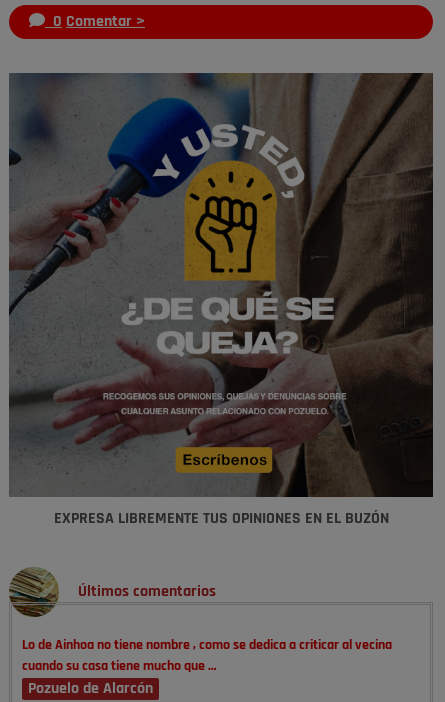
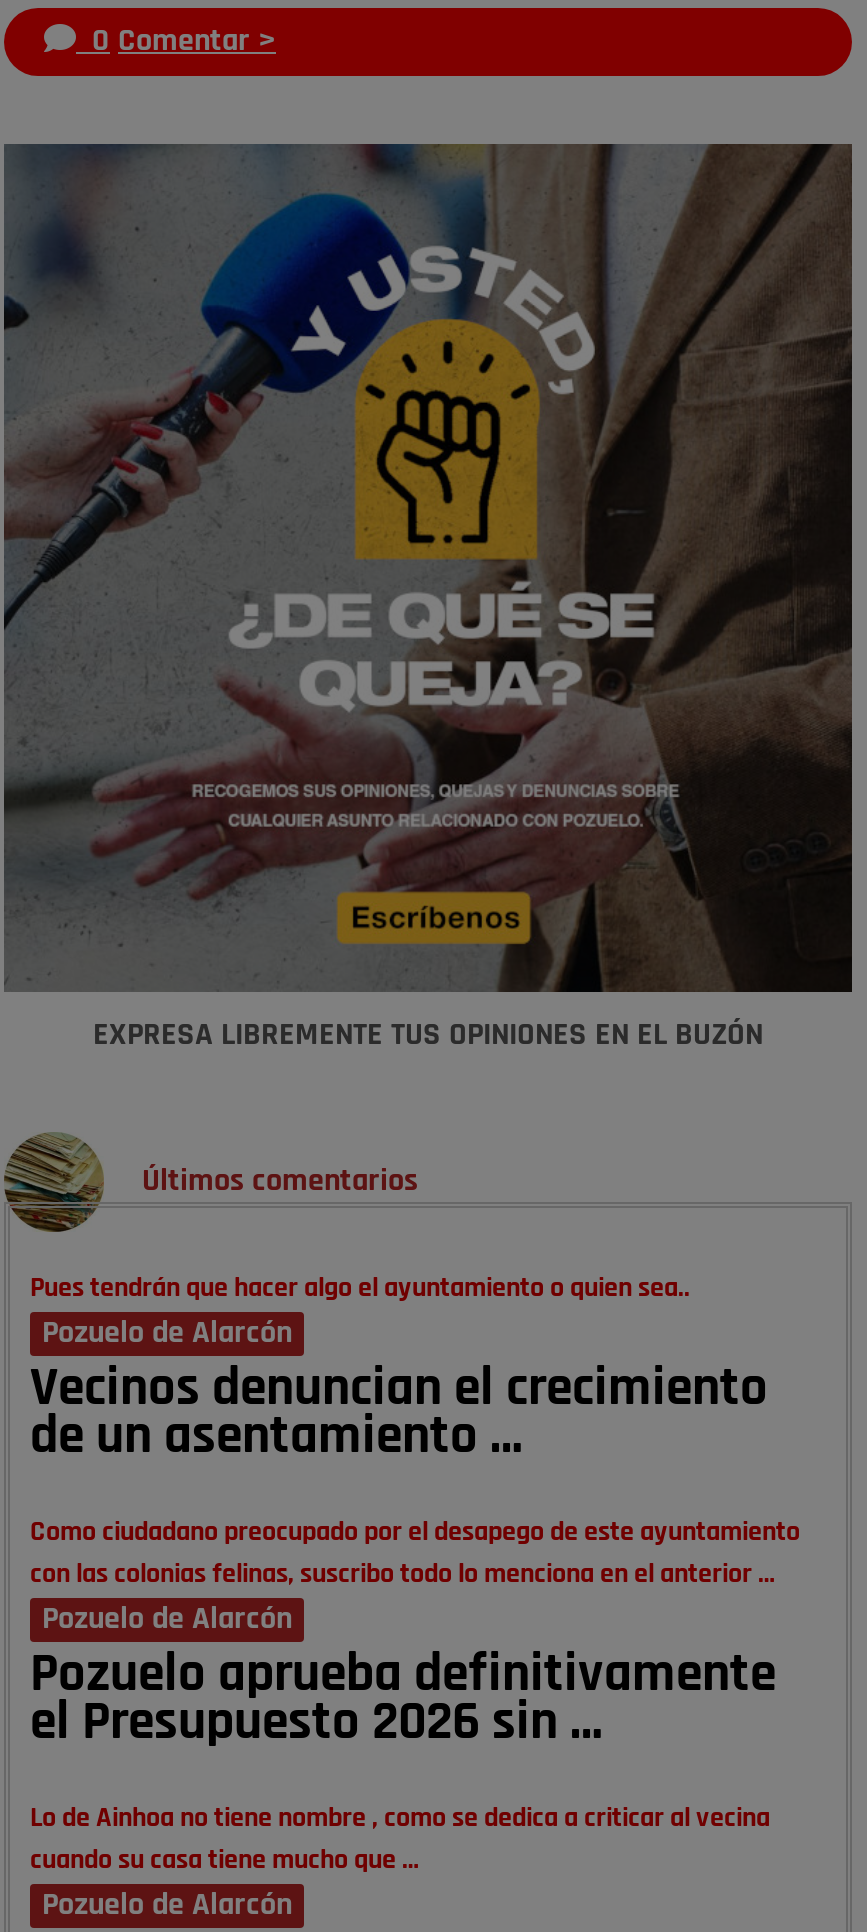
+ Pues tendrán que hacer algo el ayuntamiento o quien sea..
+ Pozuelo de Alarcón
+ Vecinos denuncian el crecimiento
+ de un asentamiento …
+ Como ciudadano preocupado por el desapego de este ayuntamiento
+ con las colonias felinas, suscribo todo lo menciona en el anterior …
+ Pozuelo de Alarcón
+ Pozuelo aprueba definitivamente
+ el Presupuesto 2026 sin …
